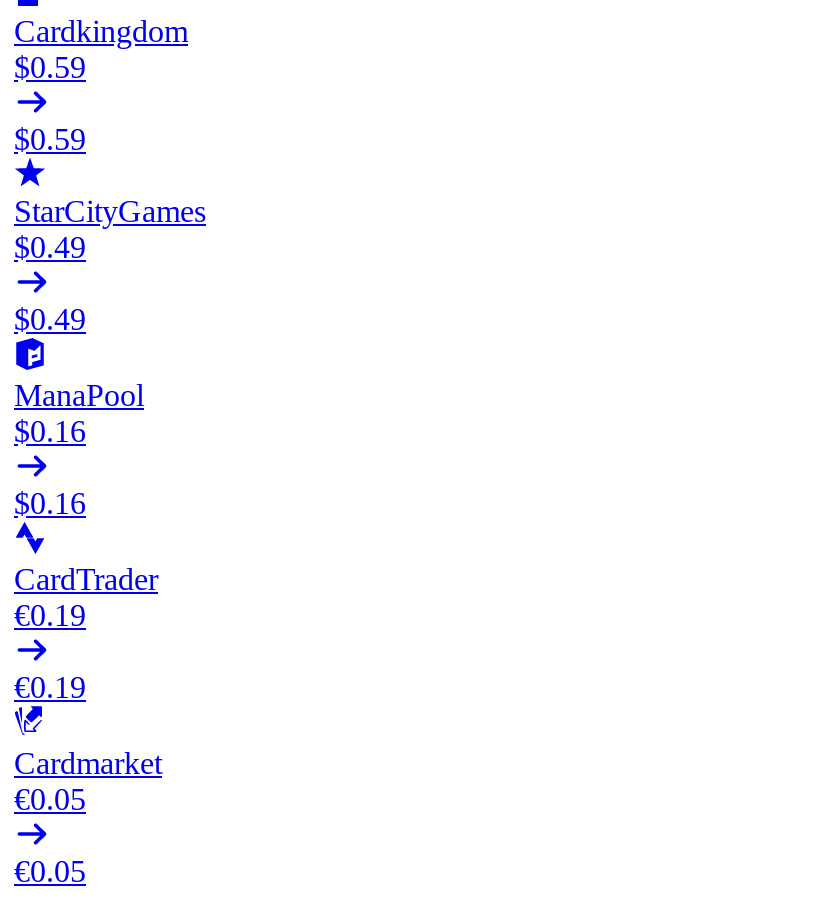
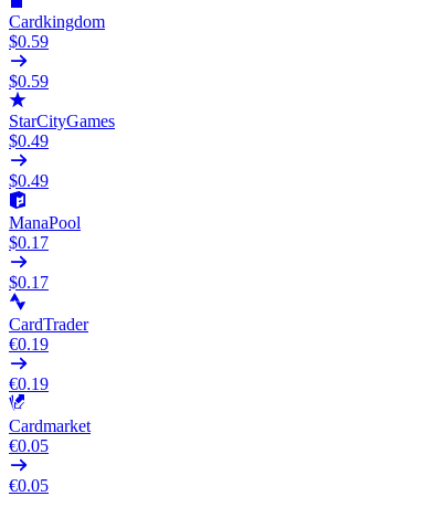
- $0.16
+ $0.17

- $0.16
+ $0.17
